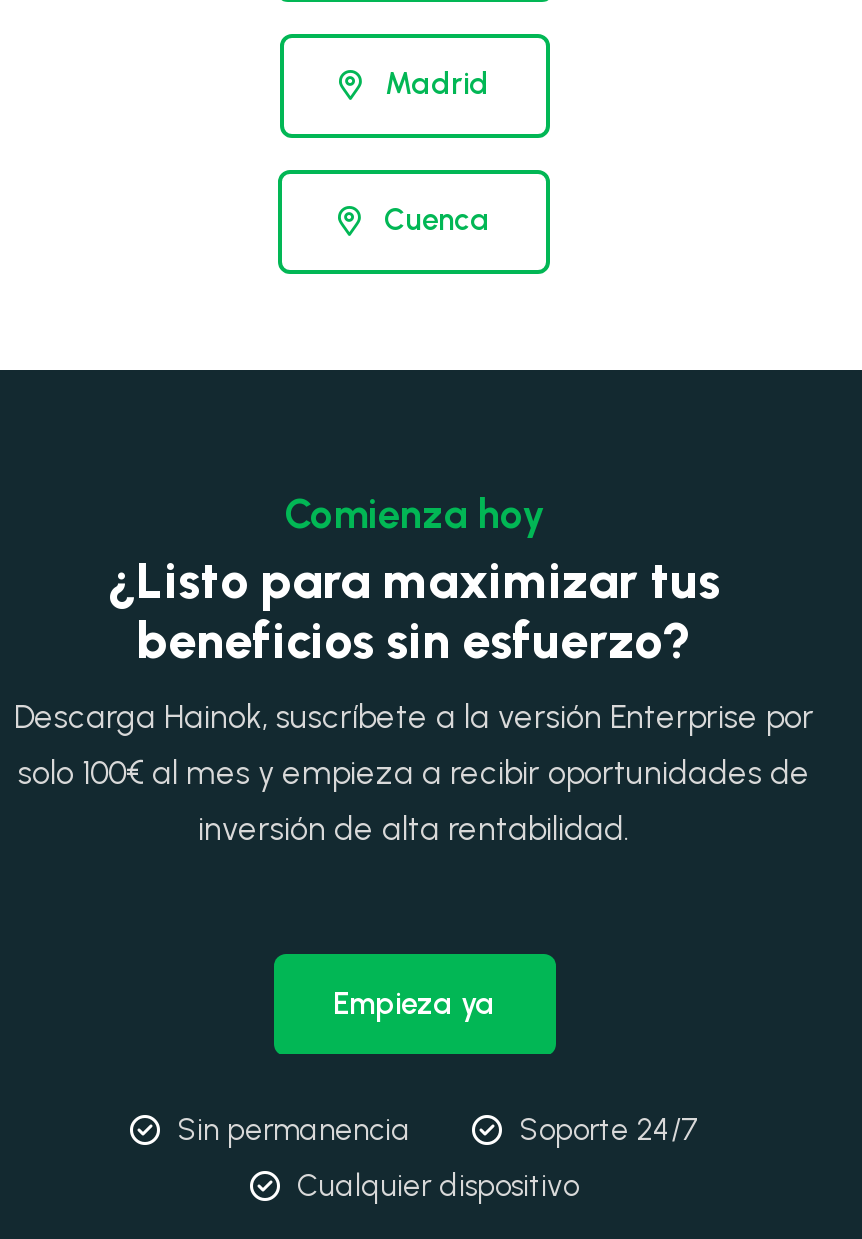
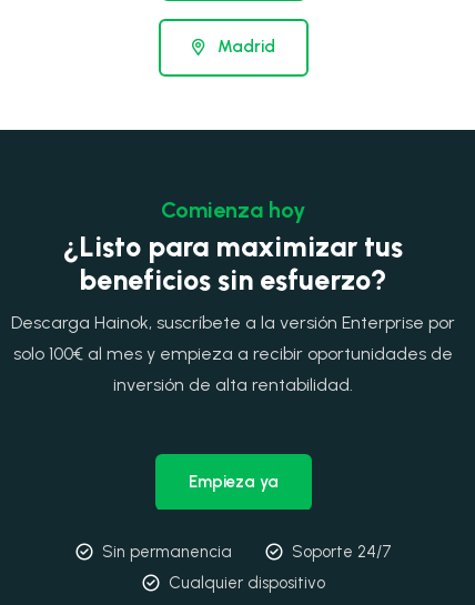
- Cuenca
